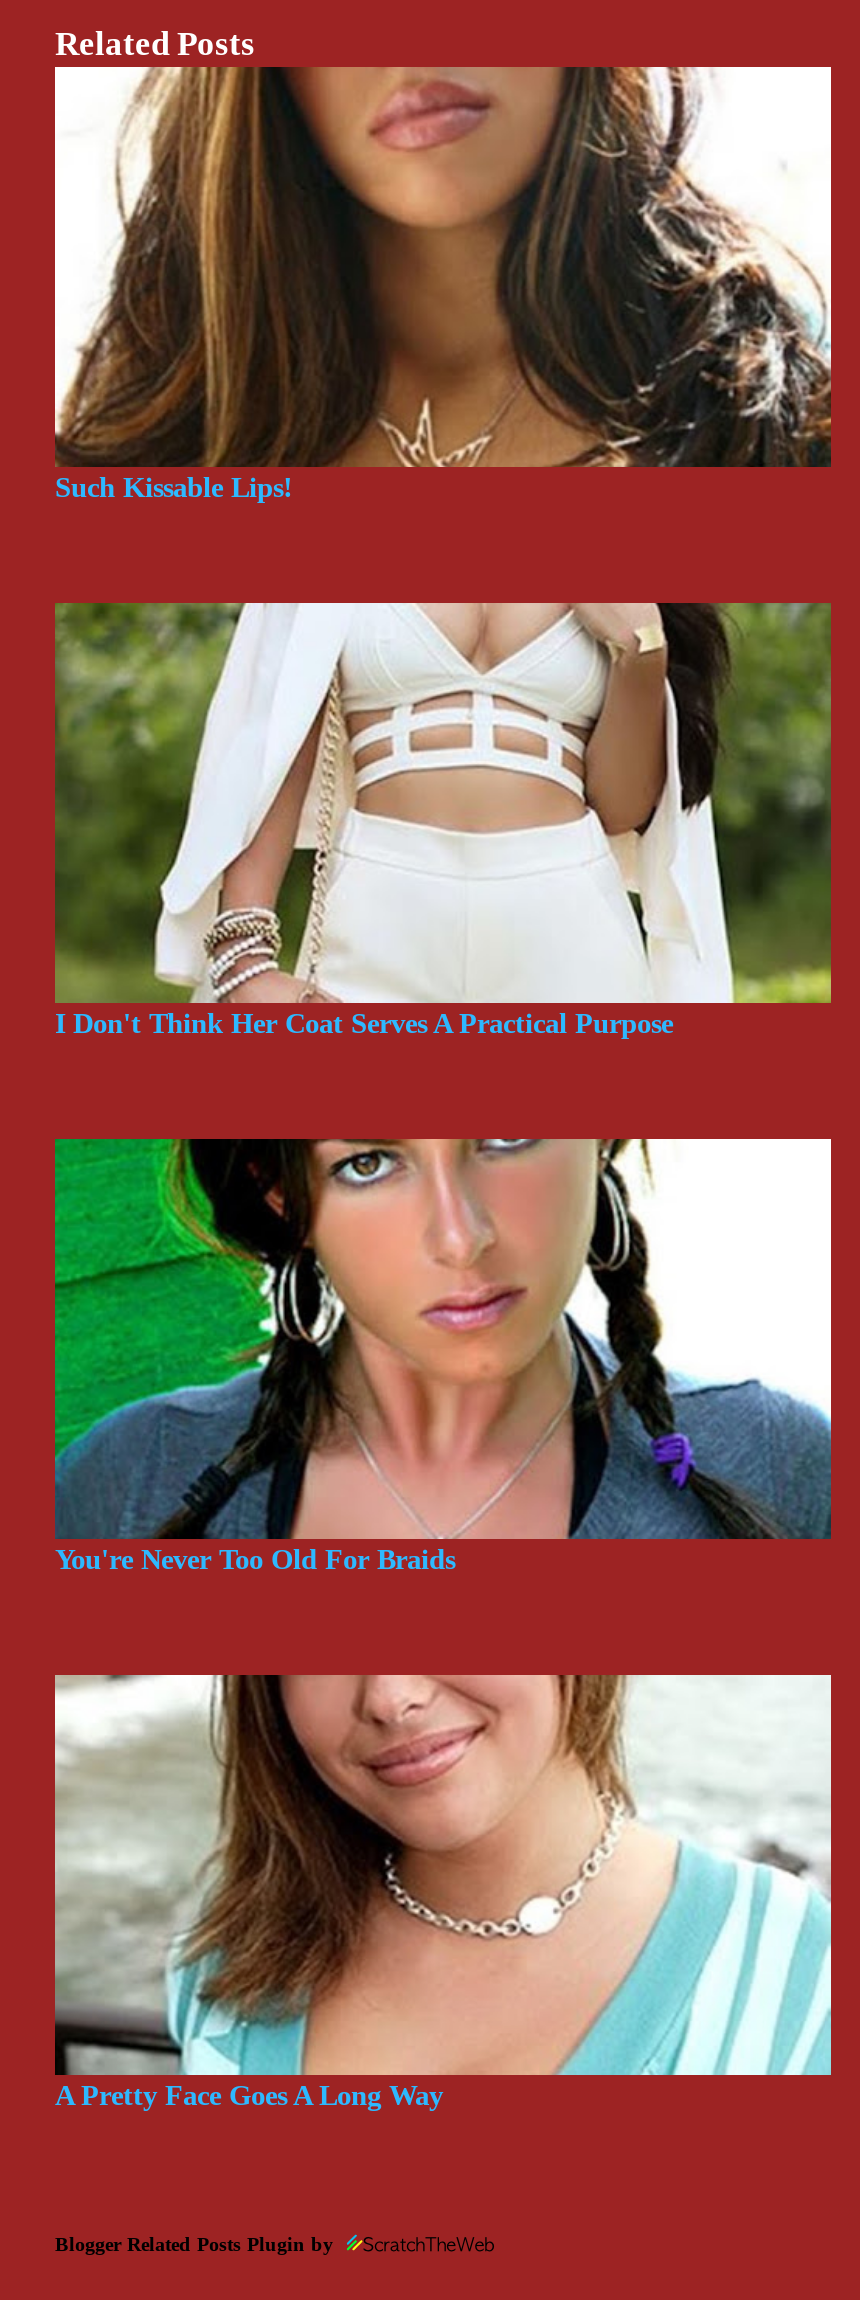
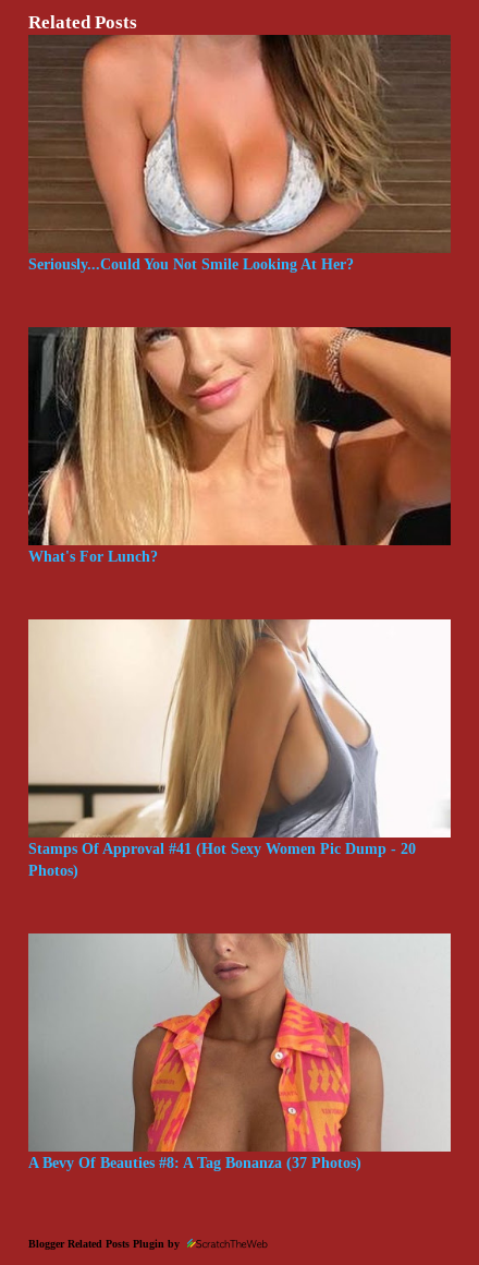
- [image]
- Such Kissable Lips!
+ [image]
+ Seriously...Could You Not Smile Looking At Her?

- [image]
- I Don't Think Her Coat Serves A Practical Purpose
+ [image]
+ What's For Lunch?

- [image]
- You're Never Too Old For Braids
+ [image]
+ Stamps Of Approval #41 (Hot Sexy Women Pic Dump - 20
+ Photos)

- [image]
- A Pretty Face Goes A Long Way
+ [image]
+ A Bevy Of Beauties #8: A Tag Bonanza (37 Photos)
